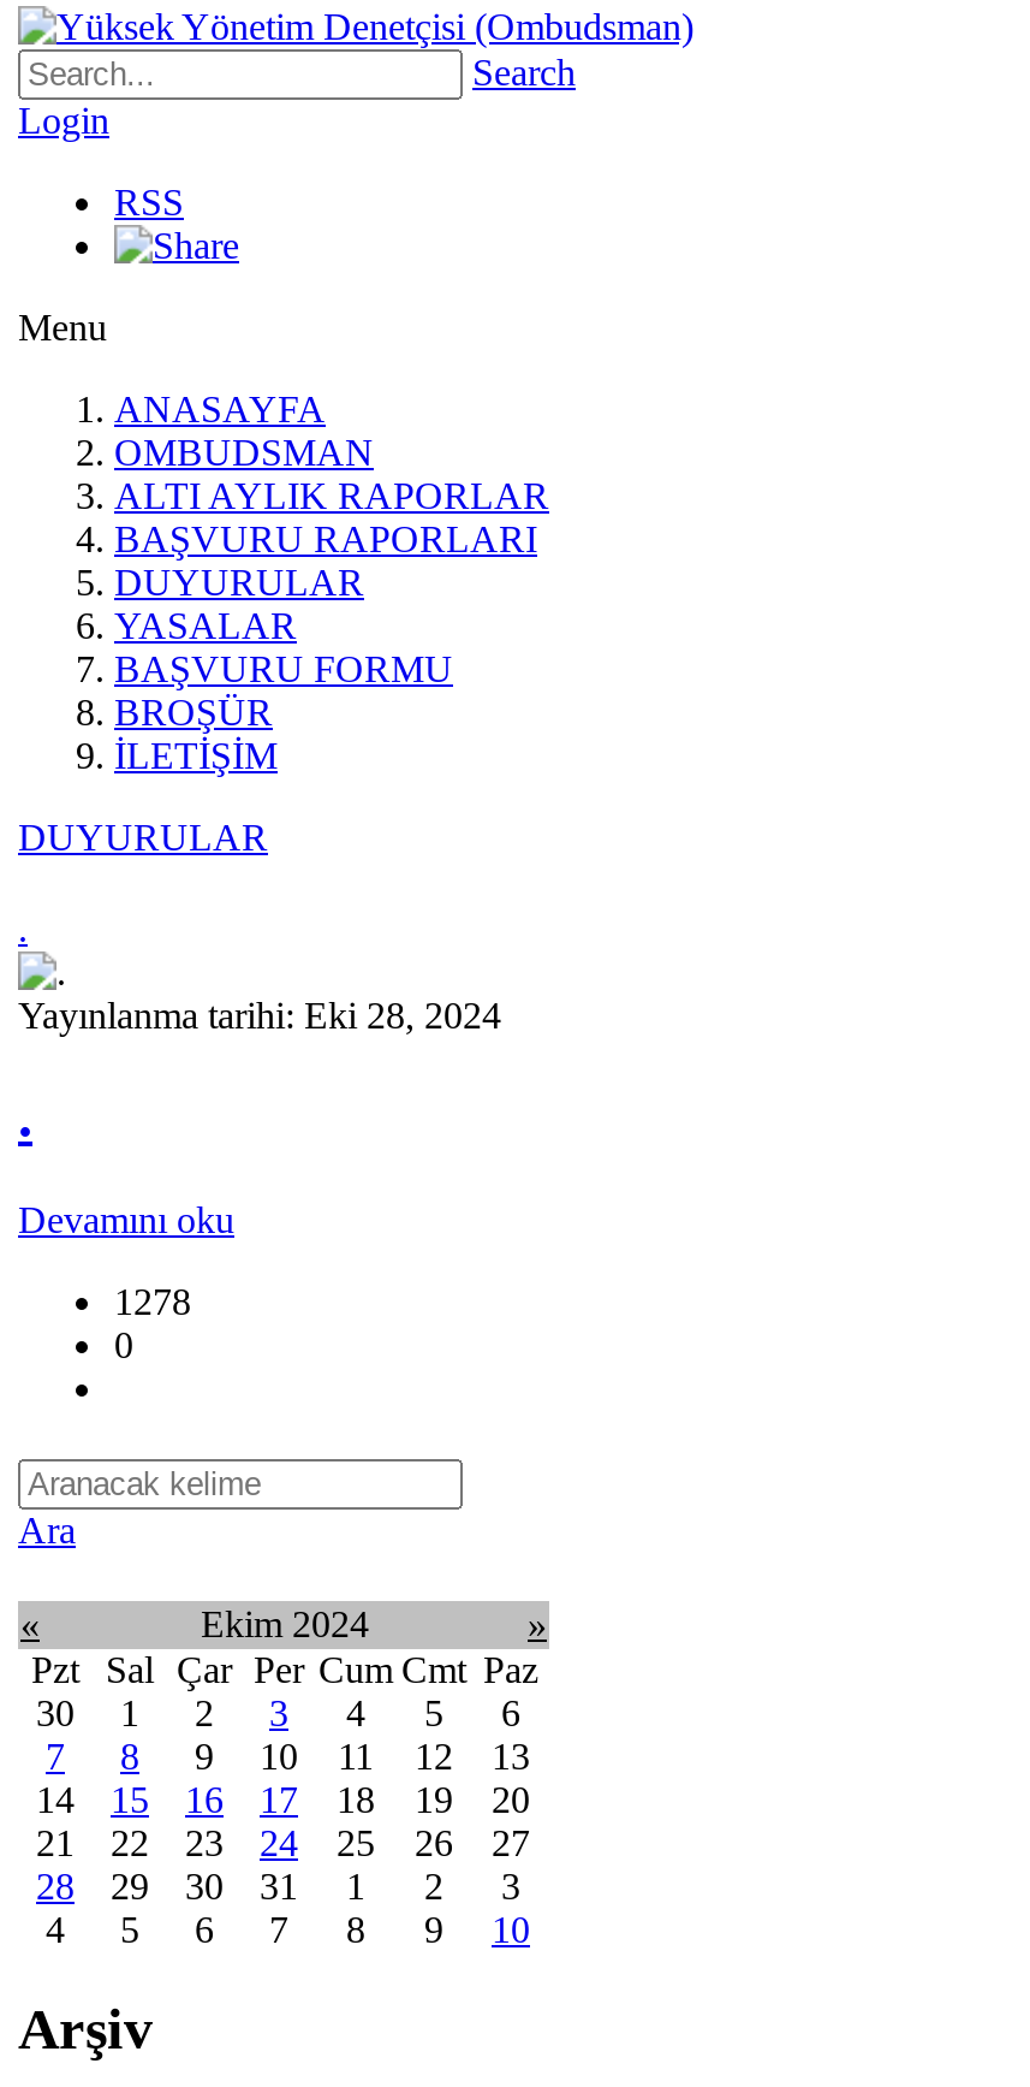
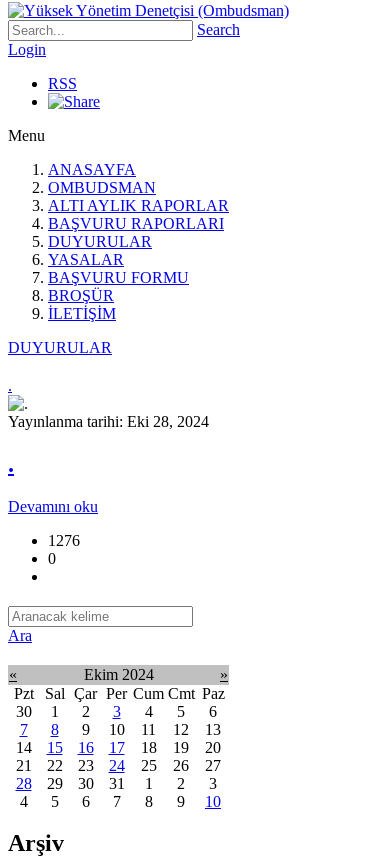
- 1278
+ 1276
